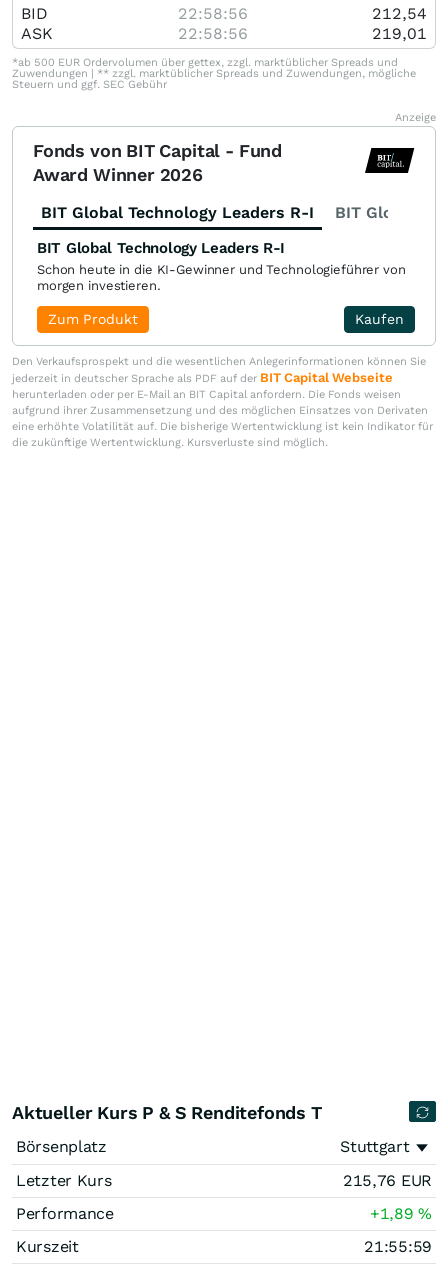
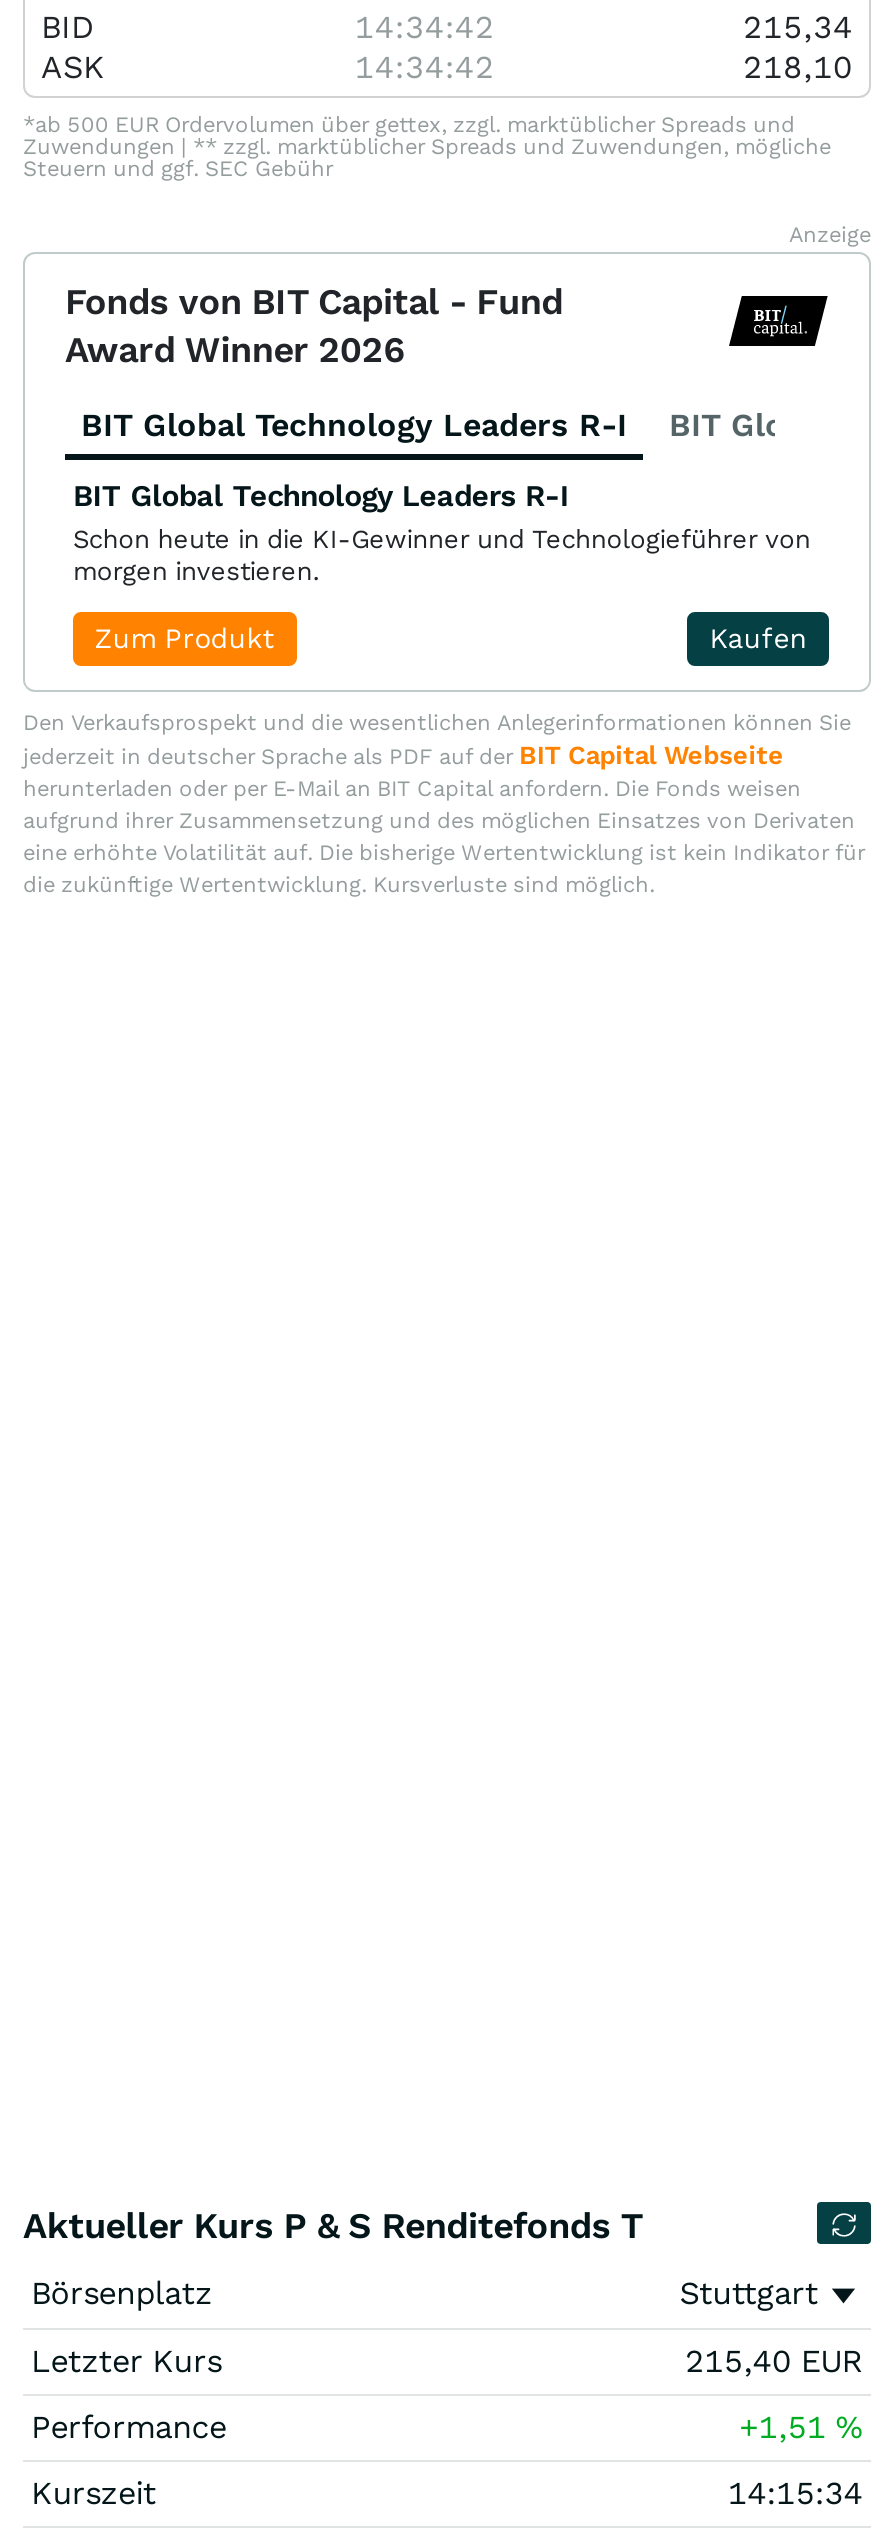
- 22:58:56
+ 14:34:42

- 212,54
+ 215,34

- 22:58:56
+ 14:34:42

- 219,01
+ 218,10

- 215,76 EUR
+ 215,40 EUR

- +1,89%
+ +1,51%

- 21:55:59
+ 14:15:34
